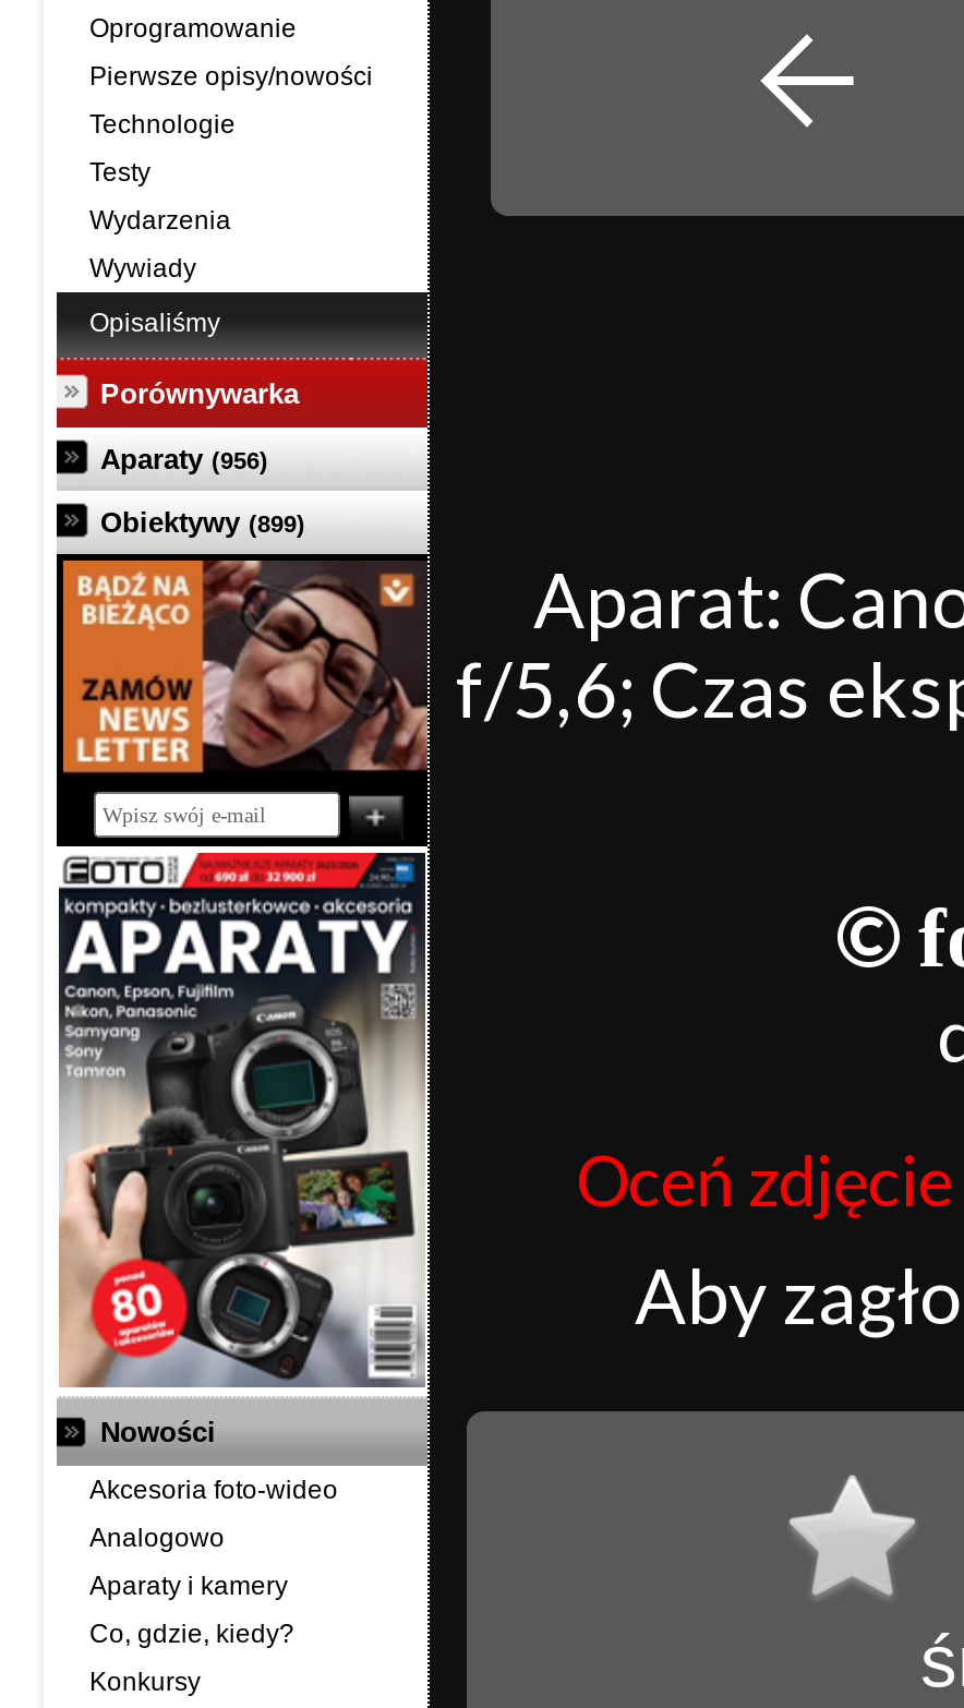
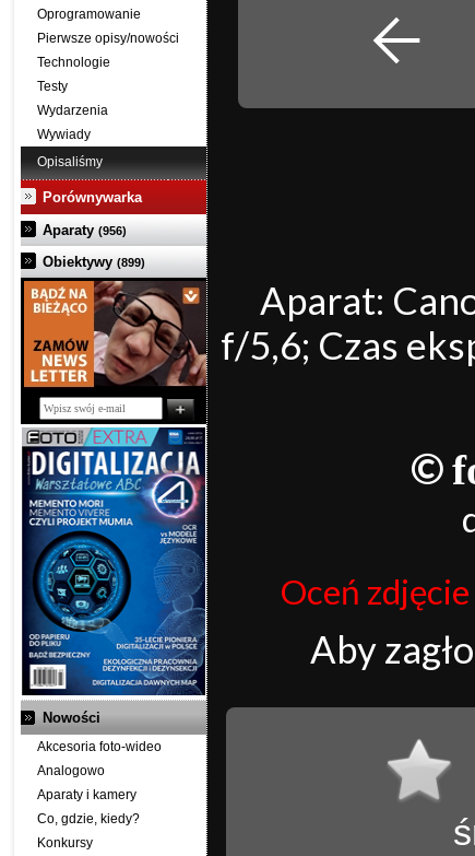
- [image]
+ [image]
